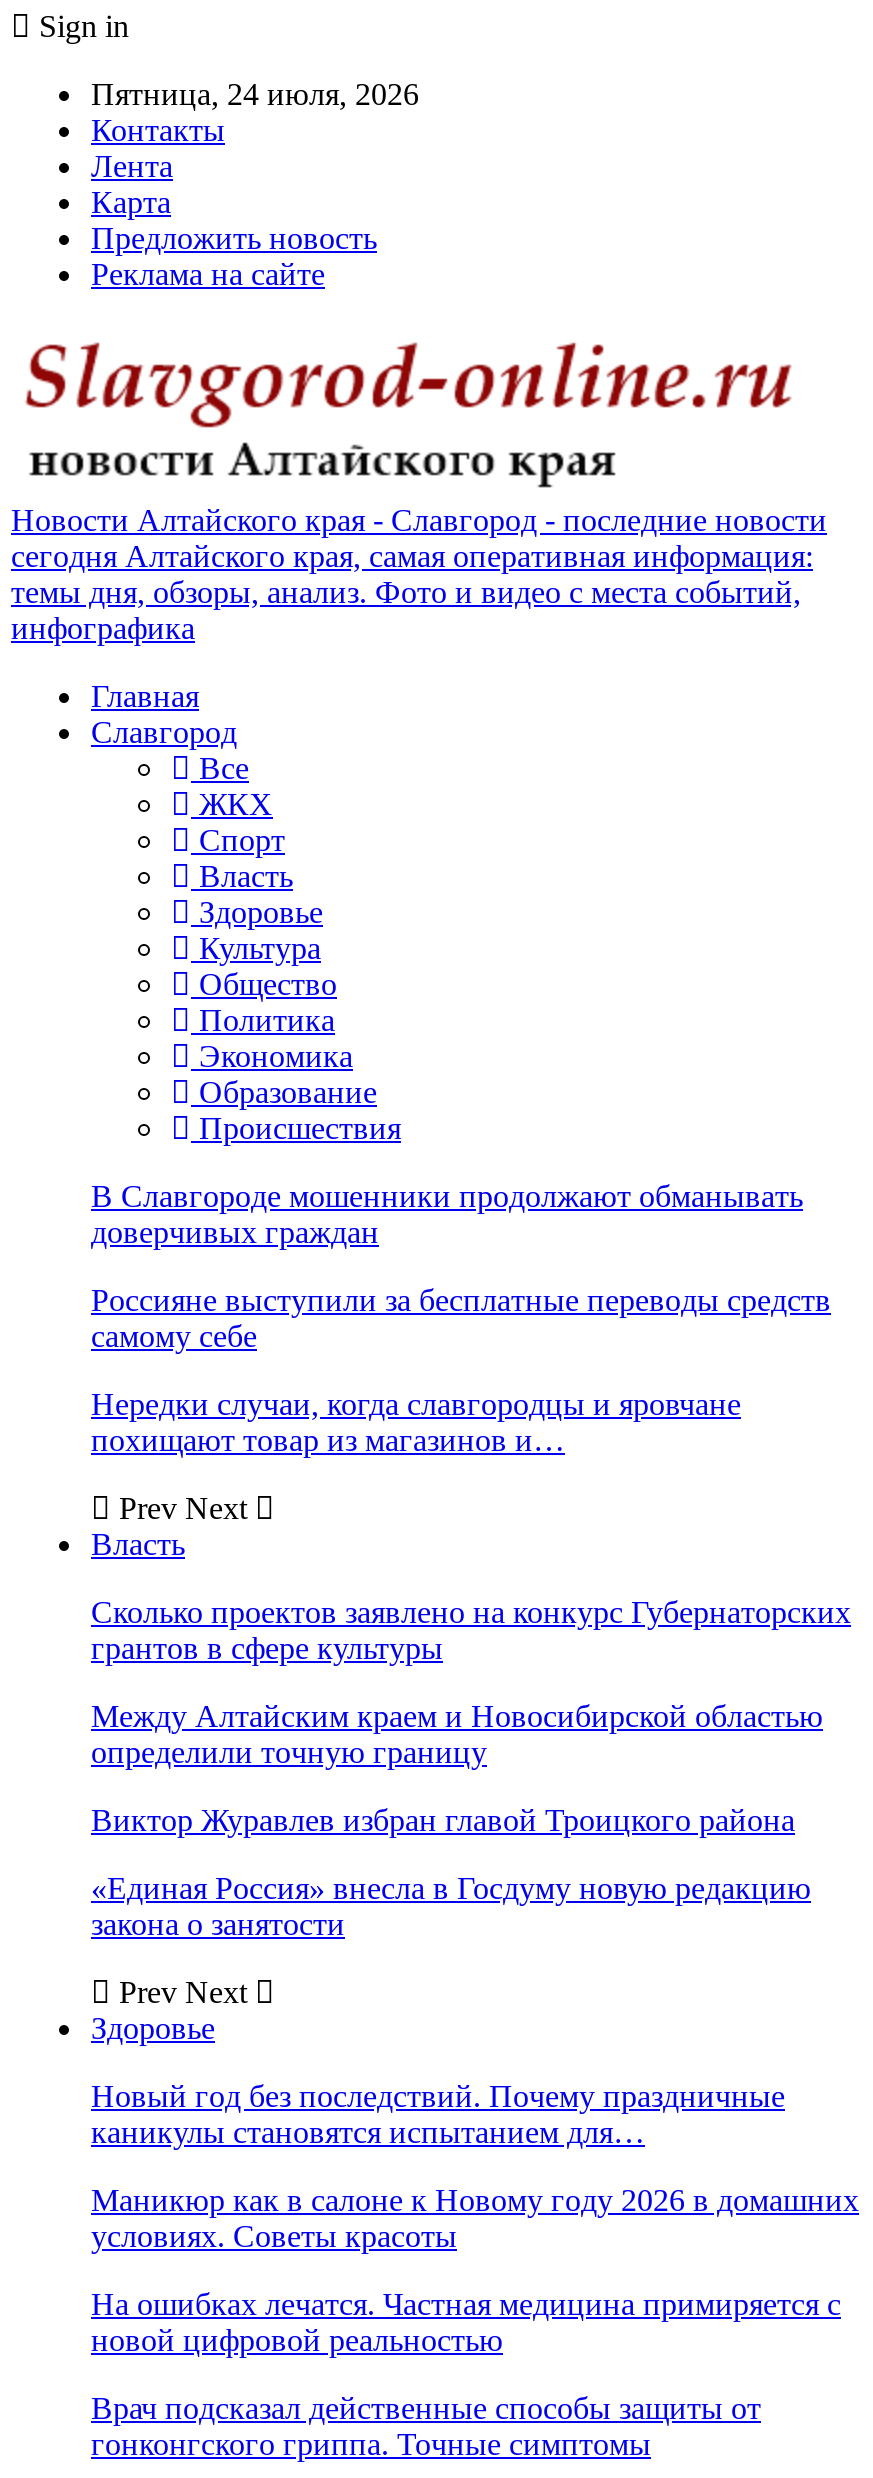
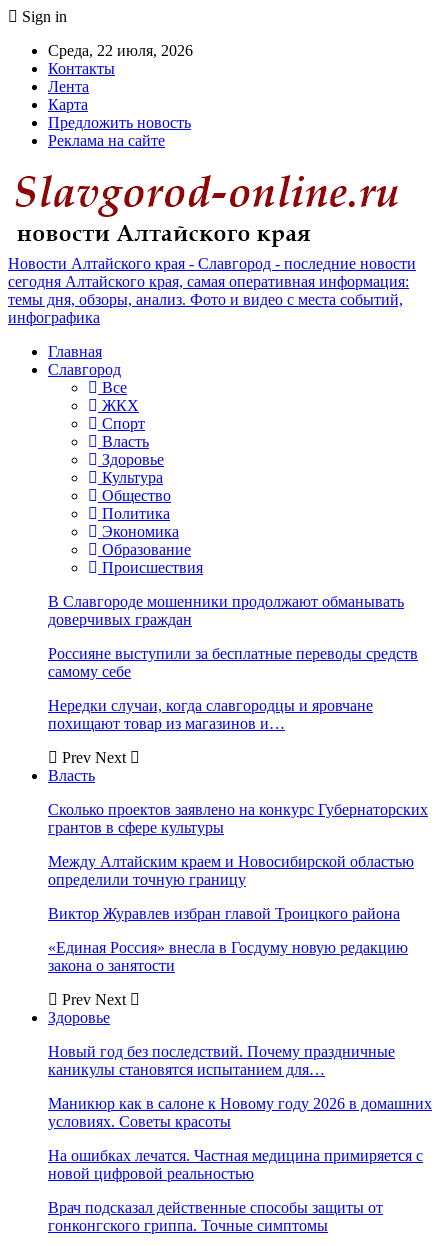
- Пятница, 24 июля, 2026
+ Среда, 22 июля, 2026
